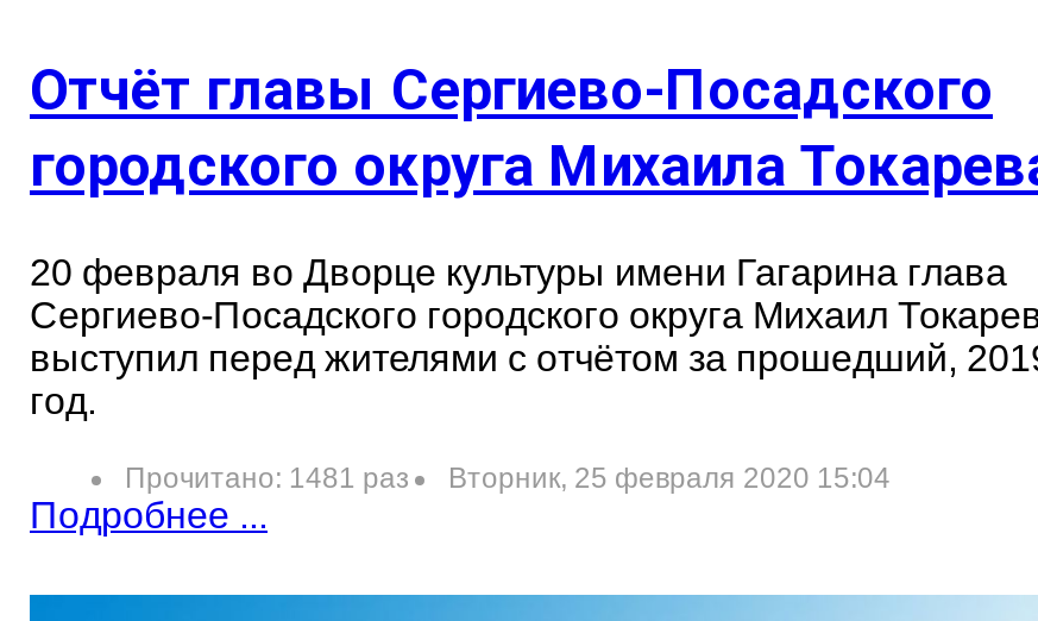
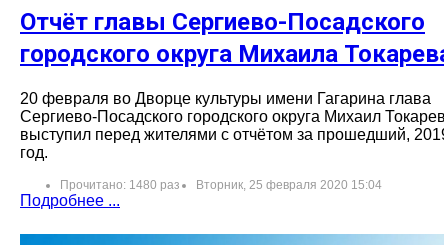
- Прочитано: 1481 раз
+ Прочитано: 1480 раз
